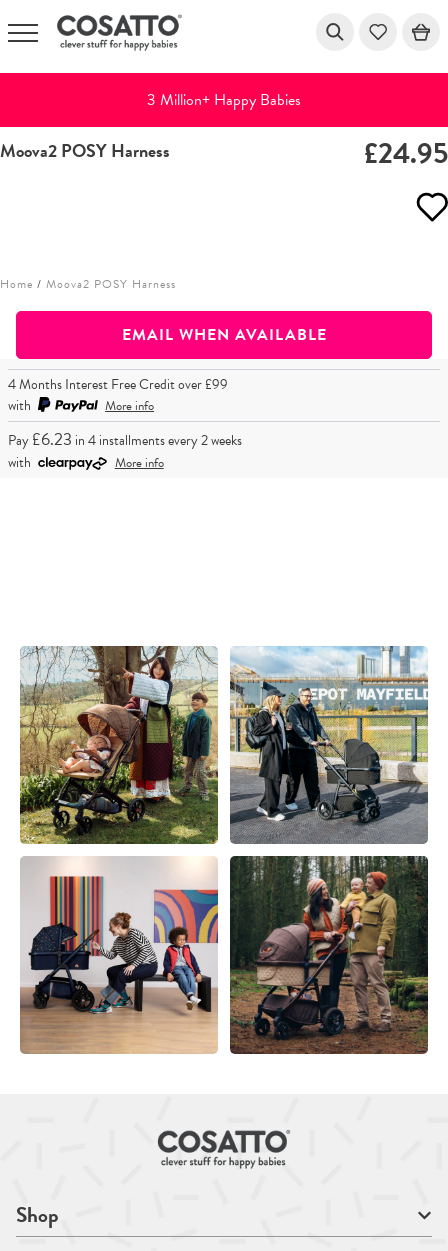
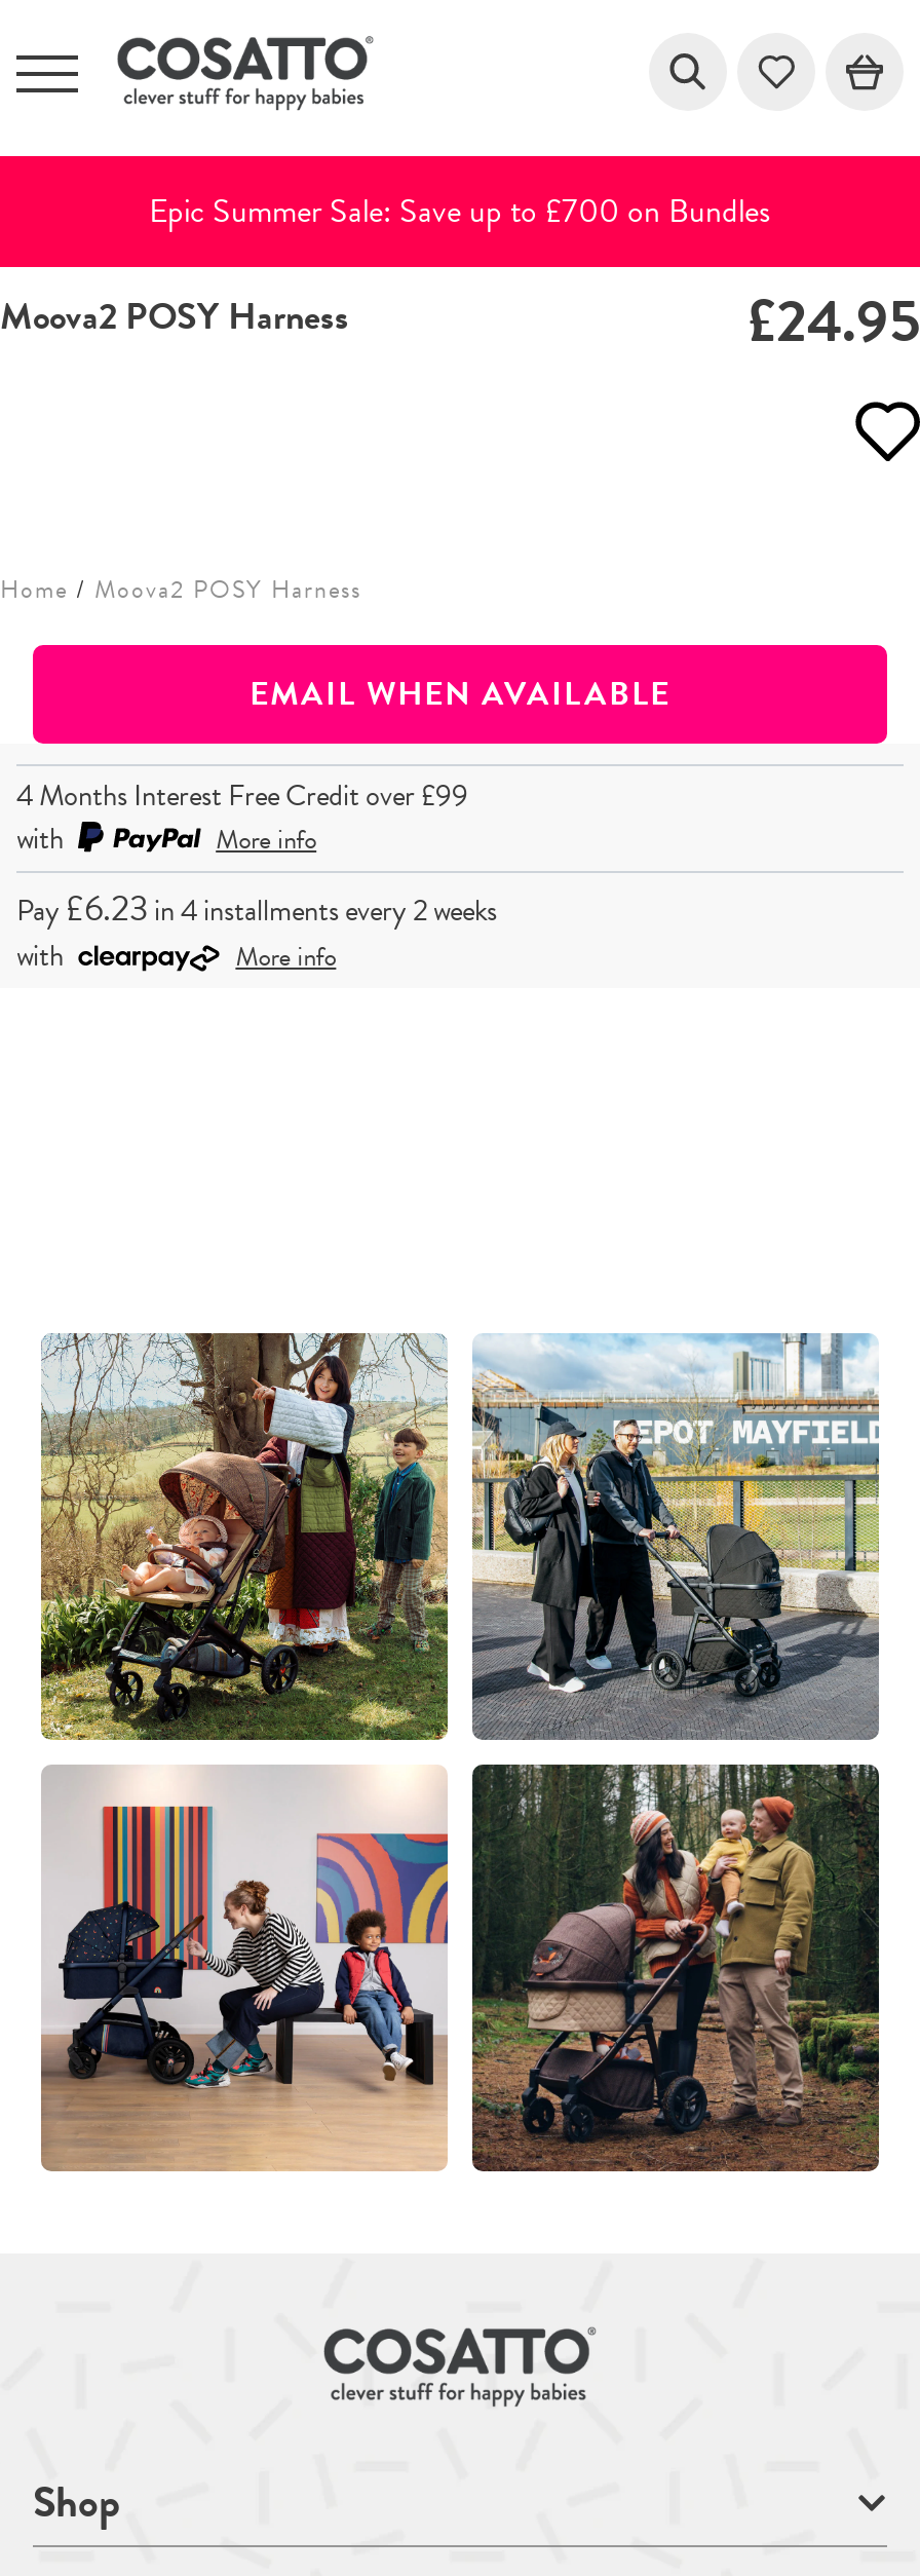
- 3 Million+ Happy Babies
+ Epic Summer Sale: Save up to £700 on Bundles
